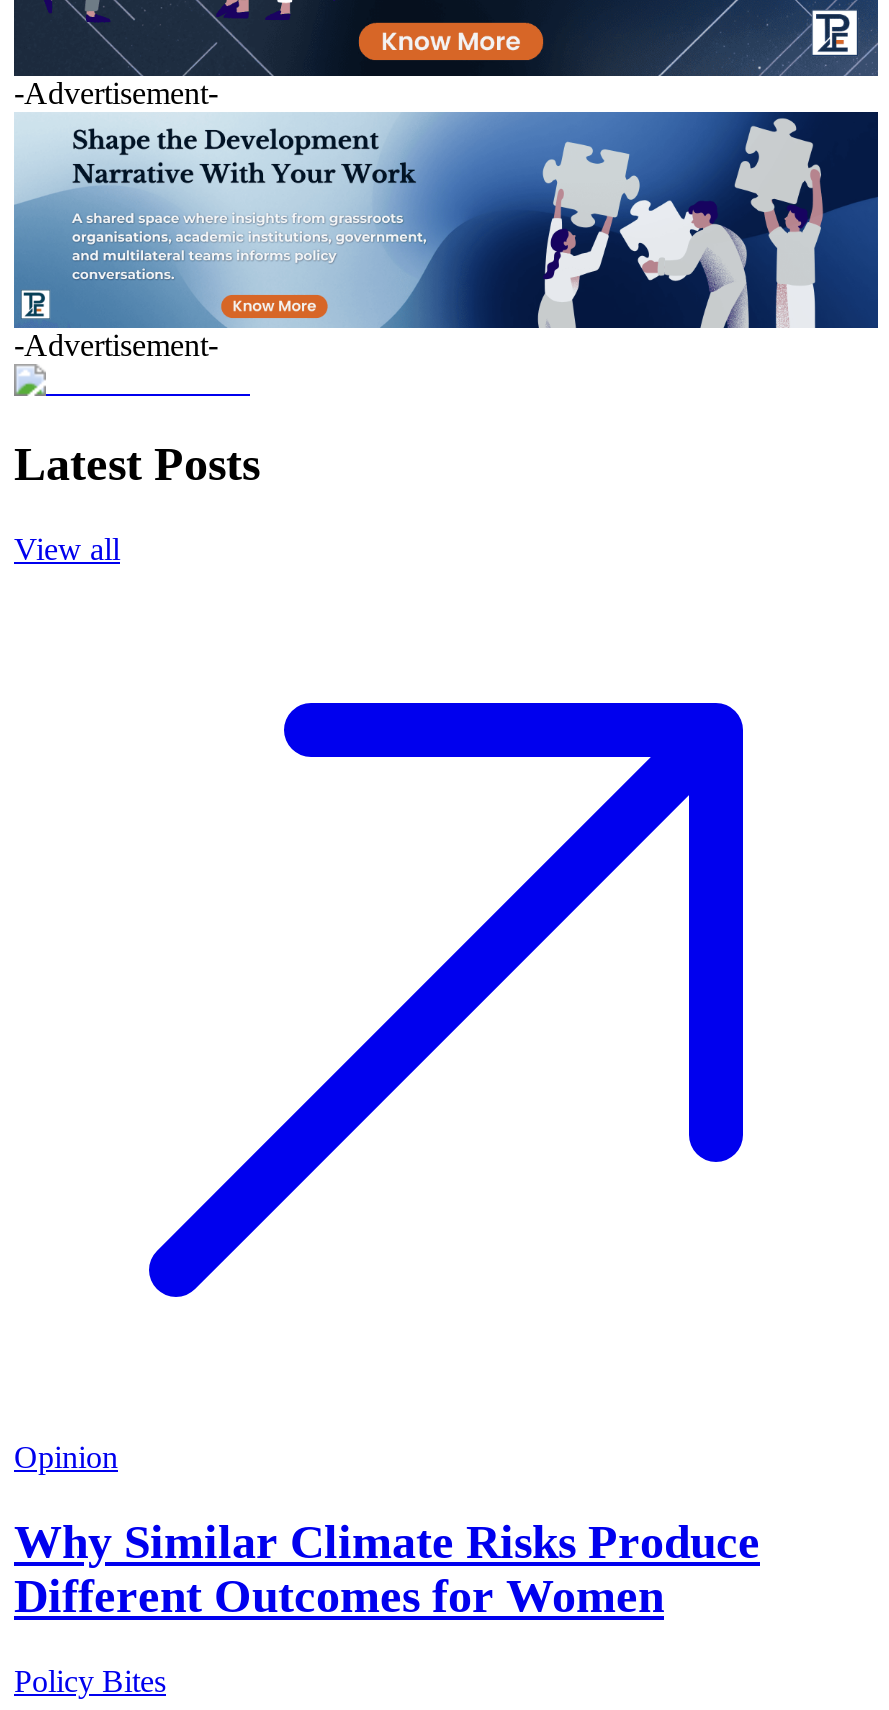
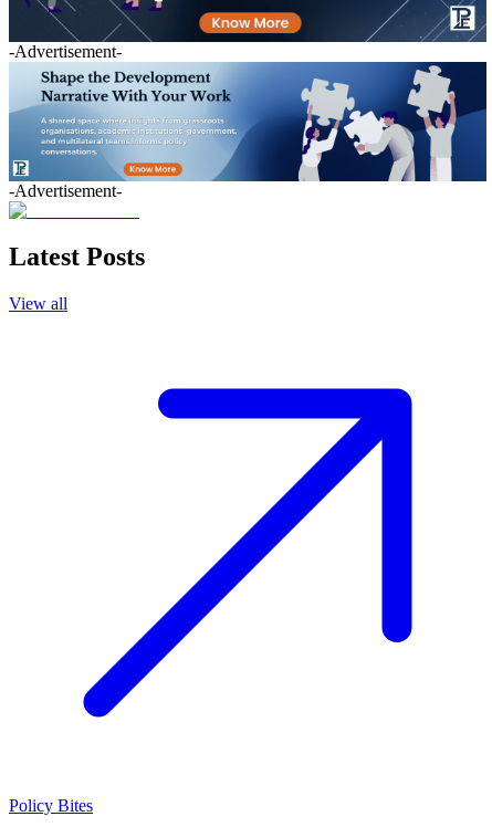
- Opinion
- Why Similar Climate Risks Produce
- Different Outcomes for Women
